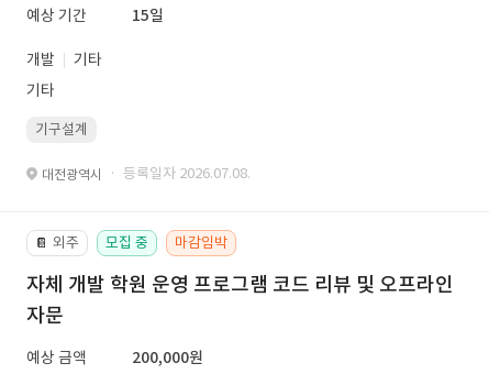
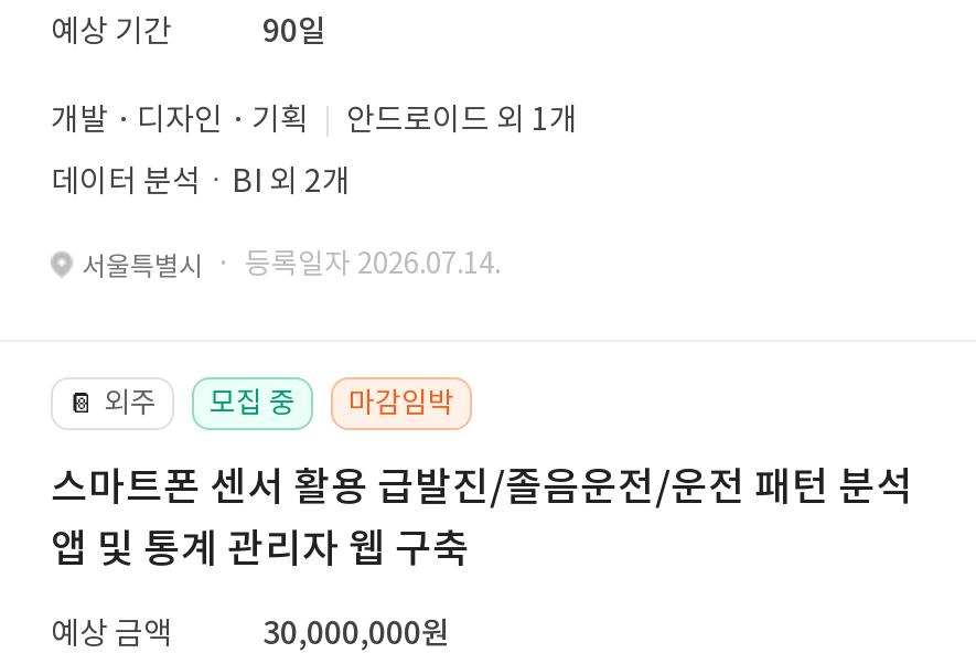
- 15일
- 개발
- 기타
- 기타
- 기구설계
- 대전광역시 · 등록일자 2026.07.08.
+ 90일
+ 개발 · 디자인 · 기획
+ 안드로이드 외 1개
+ 데이터 분석ㆍBI 외 2개
+ 서울특별시 · 등록일자 2026.07.14.

- 자체 개발 학원 운영 프로그램 코드 리뷰 및 오프라인
- 자문
+ 스마트폰 센서 활용 급발진/졸음운전/운전 패턴 분석
+ 앱 및 통계 관리자 웹 구축

- 200,000원
+ 30,000,000원
